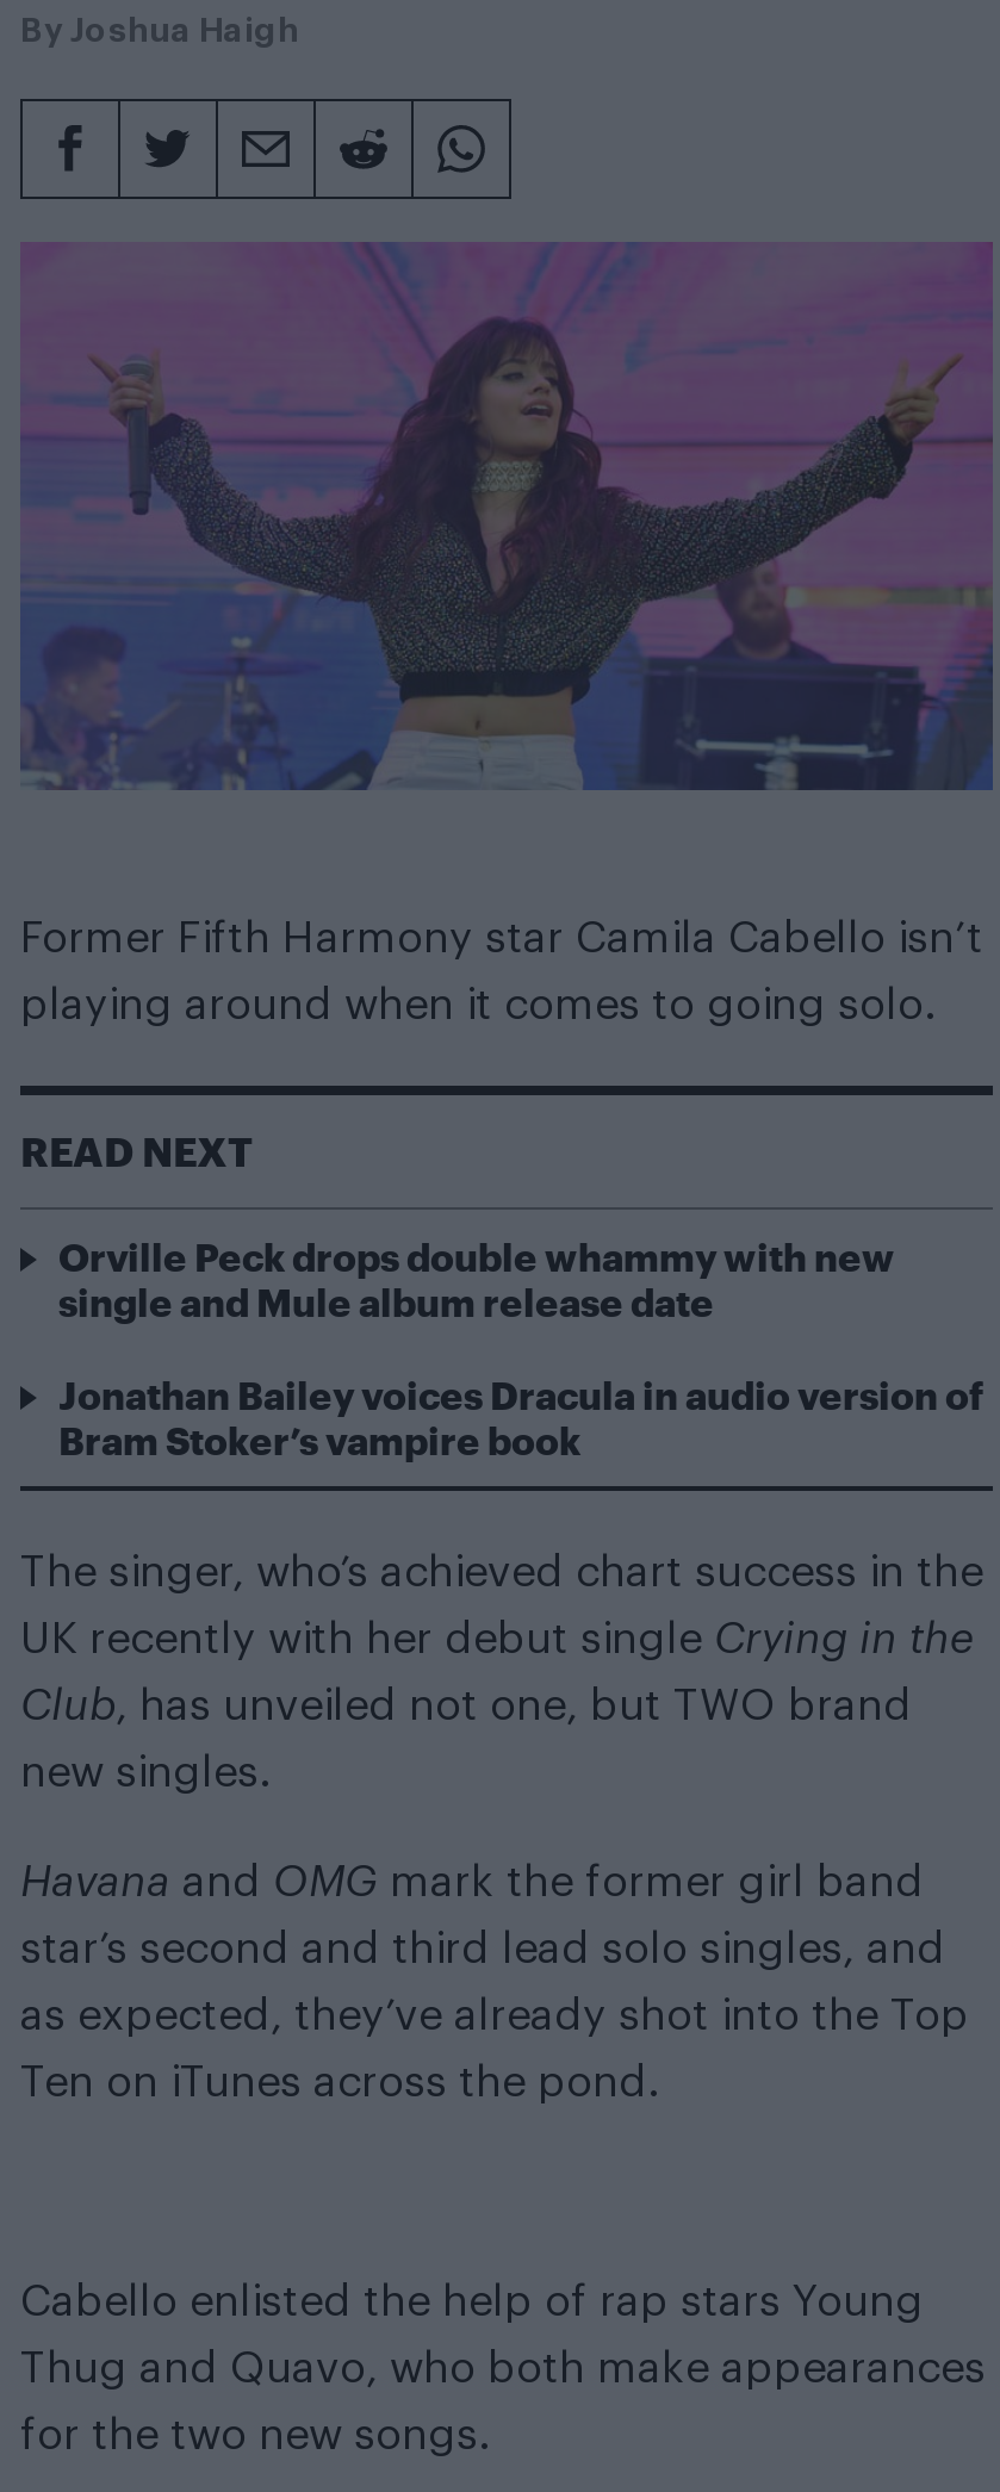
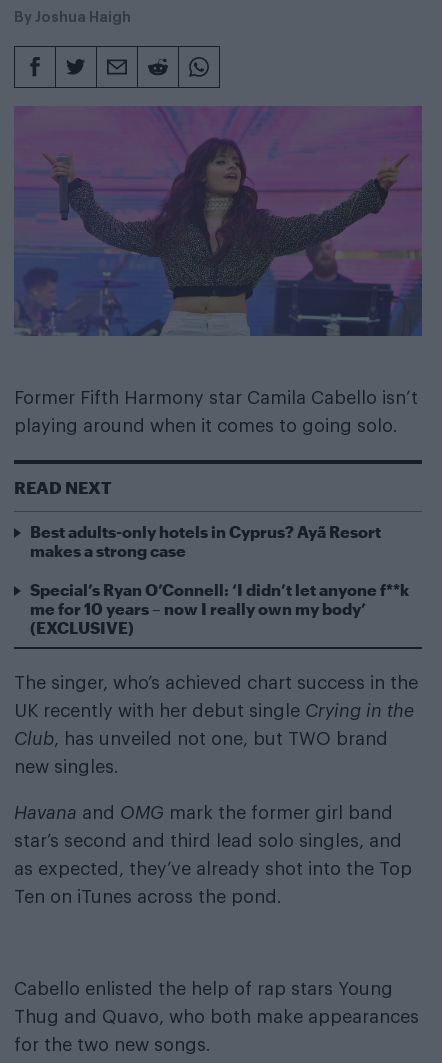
- Orville Peck drops double whammy with new
- single and Mule album release date
+ Best adults-only hotels in Cyprus? Ayã Resort
+ makes a strong case

- Jonathan Bailey voices Dracula in audio version of
- Bram Stoker’s vampire book
+ Special’s Ryan O’Connell: ‘I didn’t let anyone f**k
+ me for 10 years – now I really own my body’
+ (EXCLUSIVE)
